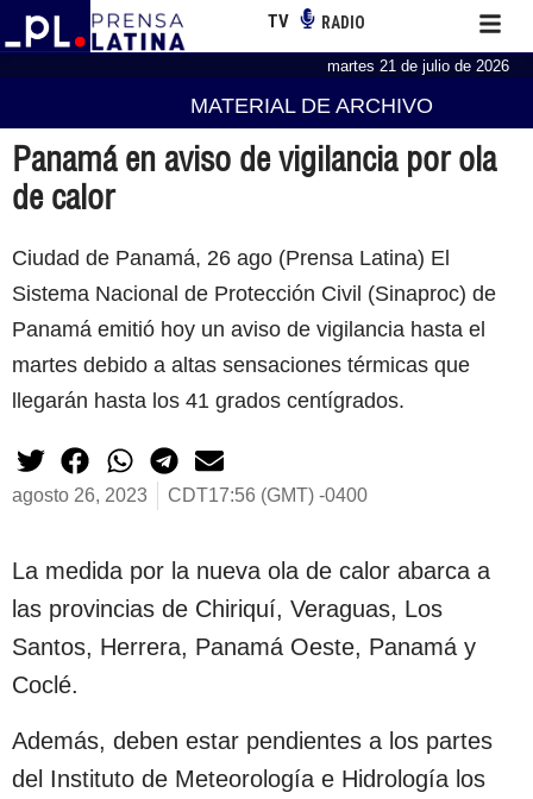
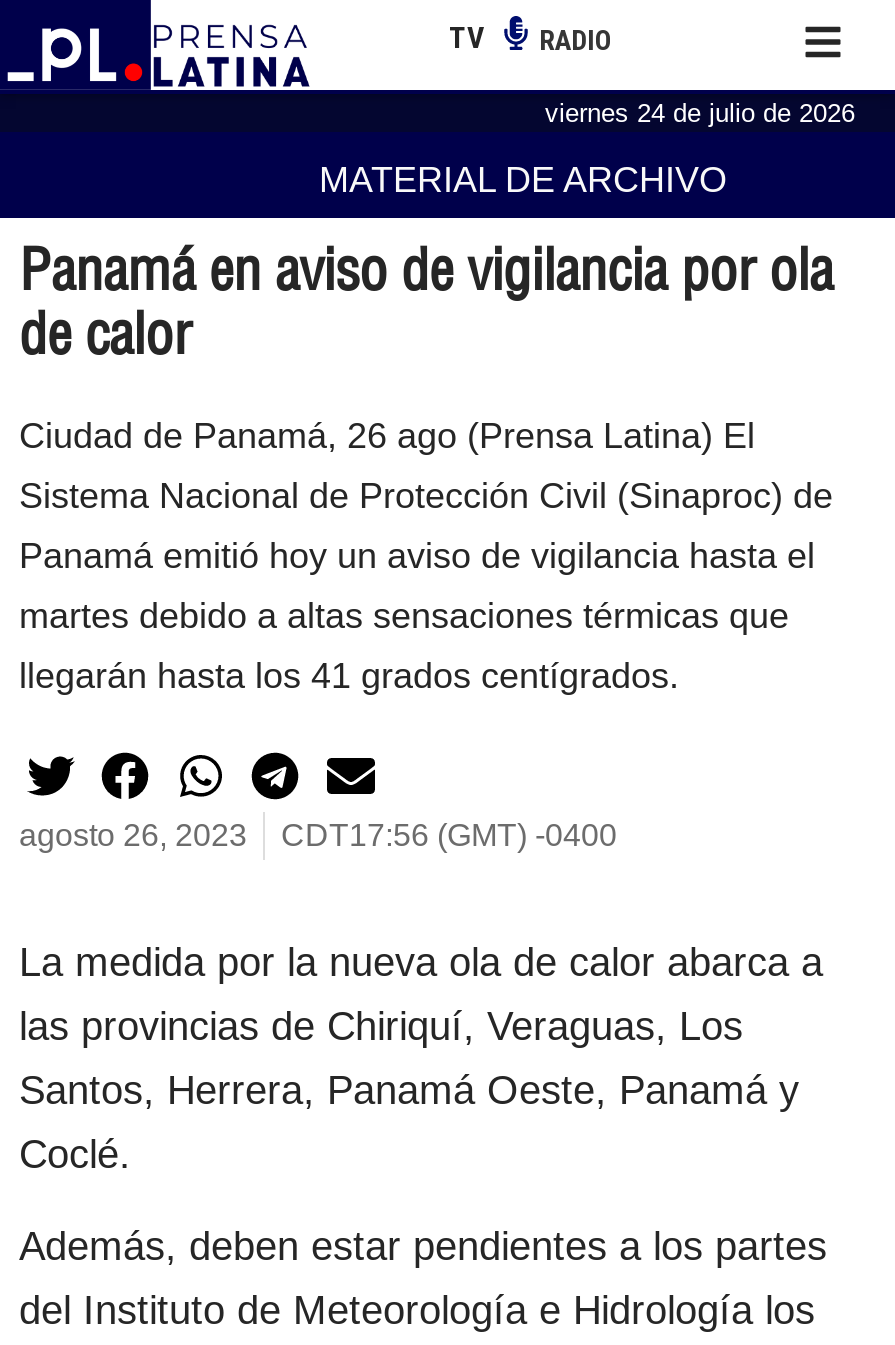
- martes 21 de julio de 2026
+ viernes 24 de julio de 2026
